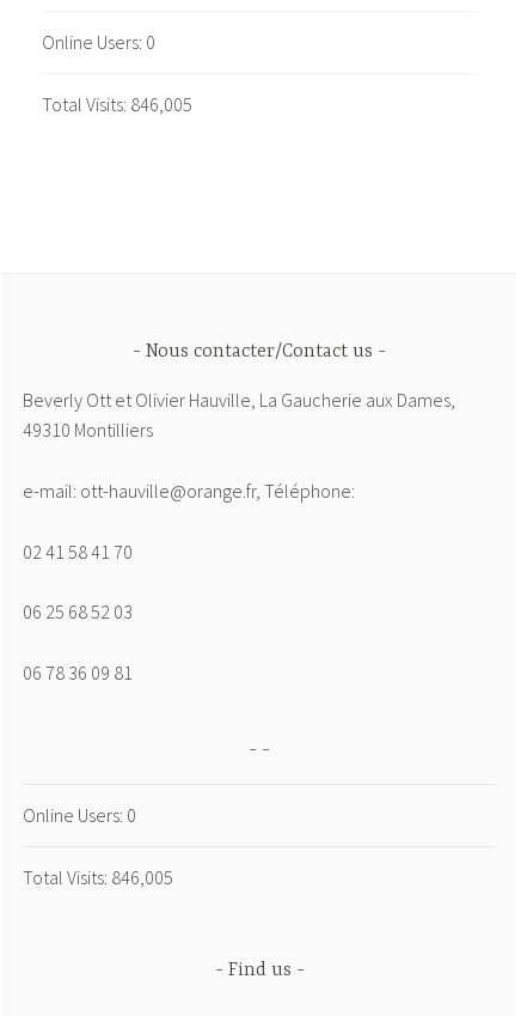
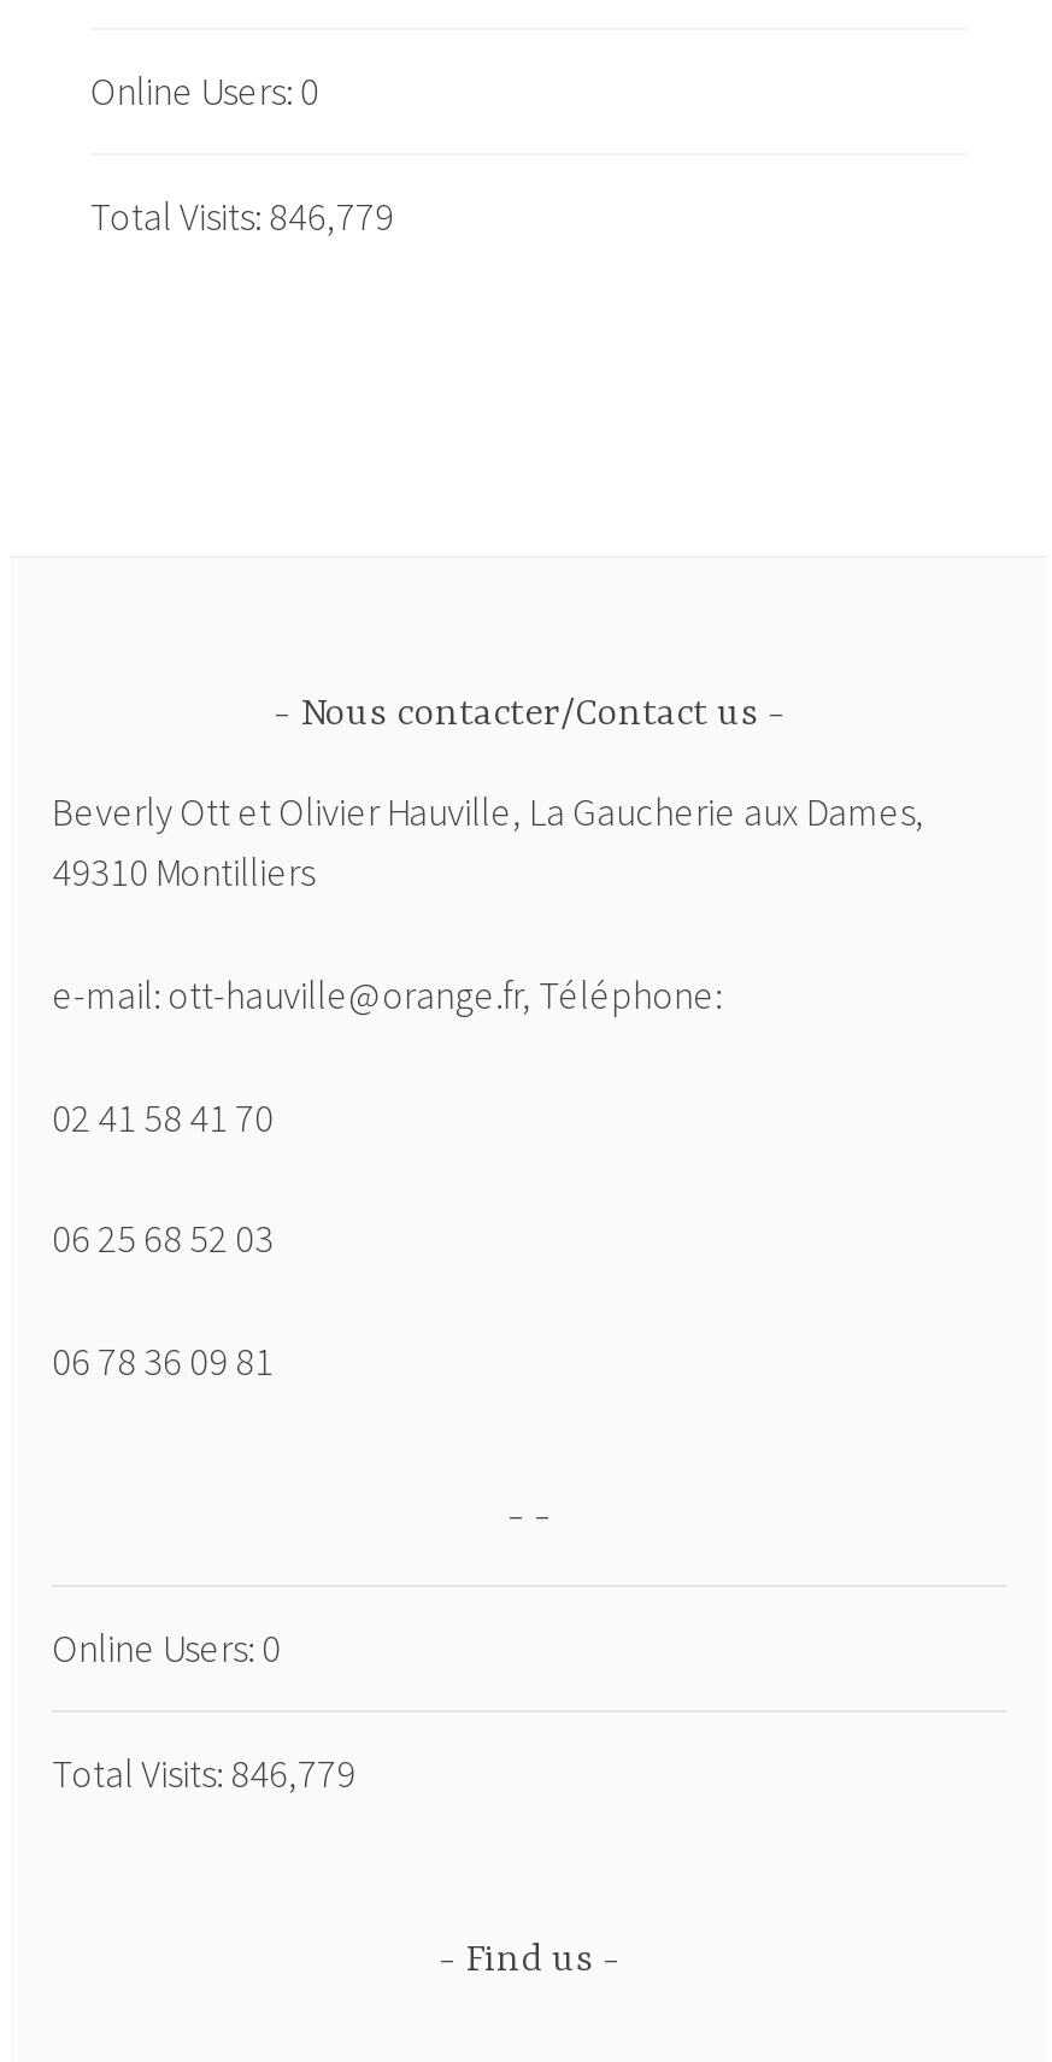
- Total Visits: 846,005
+ Total Visits: 846,779

- Total Visits: 846,005
+ Total Visits: 846,779
